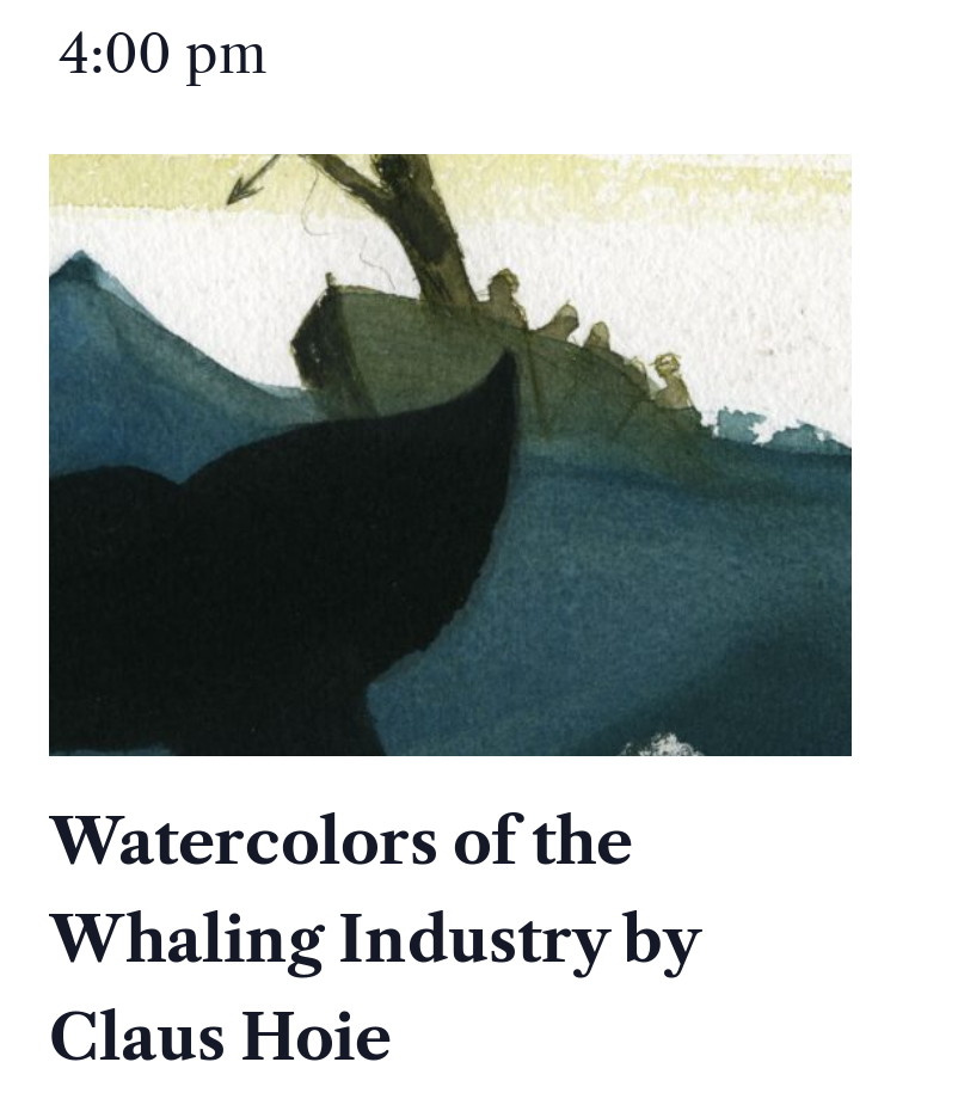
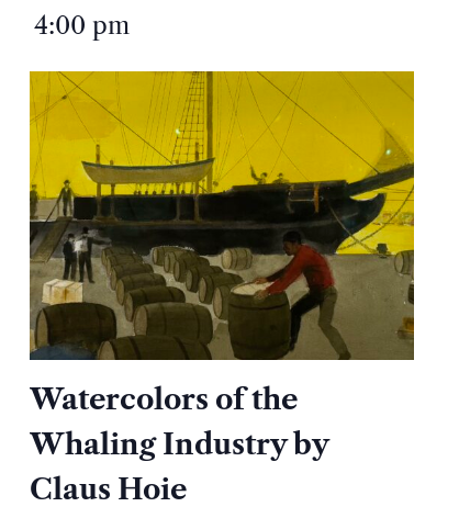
- [image]
+ [image]
